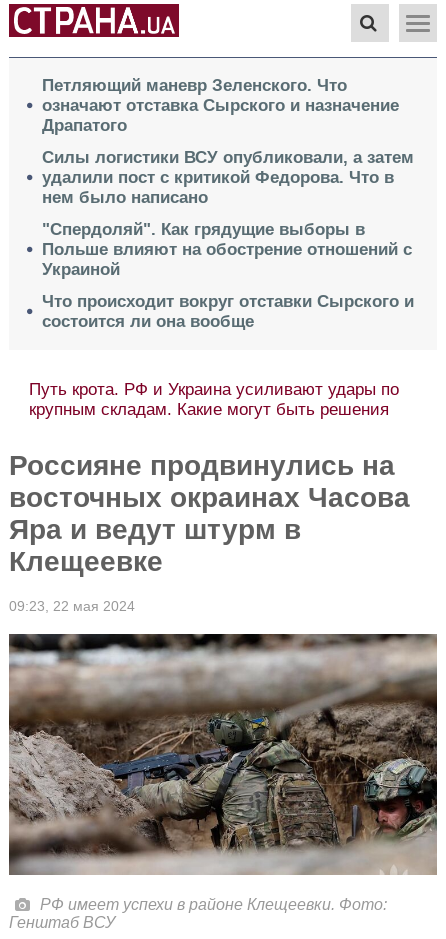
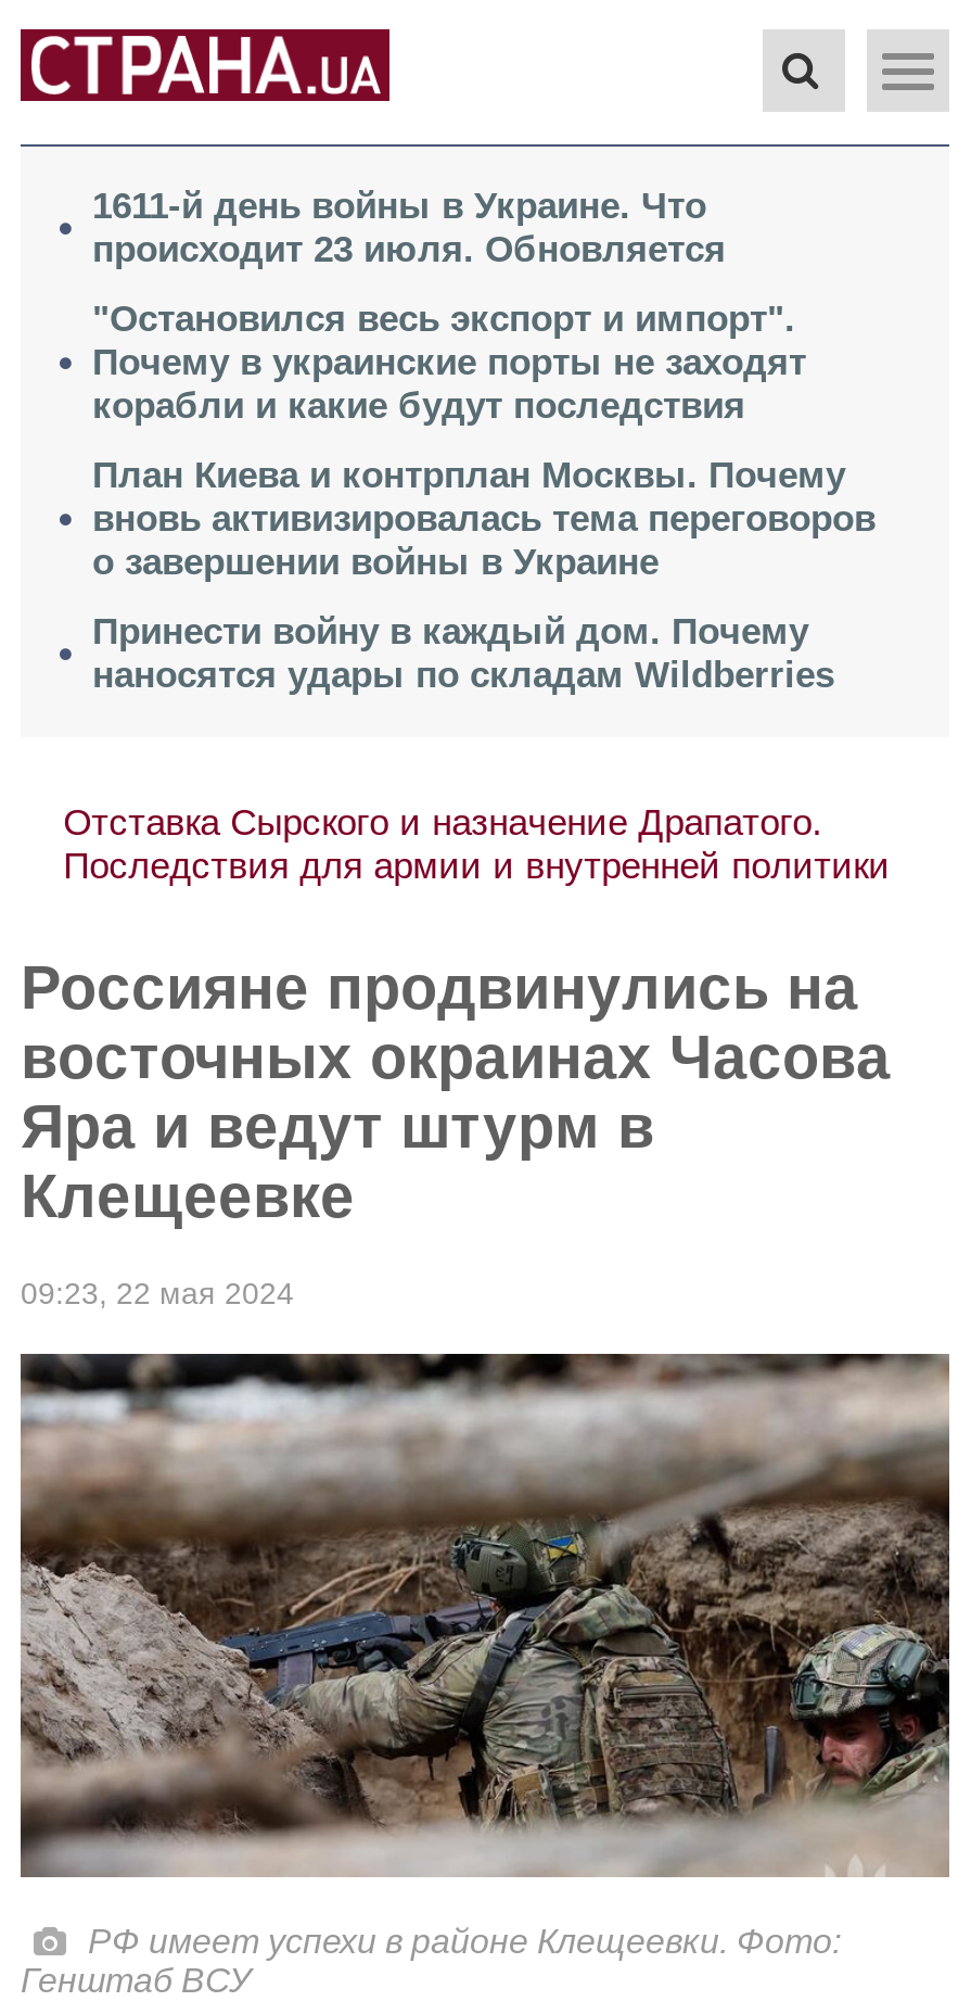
- Петляющий маневр Зеленского. Что
- означают отставка Сырского и назначение
- Драпатого
+ 1611-й день войны в Украине. Что
+ происходит 23 июля. Обновляется

- Силы логистики ВСУ опубликовали, а затем
- удалили пост с критикой Федорова. Что в
- нем было написано
+ "Остановился весь экспорт и импорт".
+ Почему в украинские порты не заходят
+ корабли и какие будут последствия

- "Спердоляй". Как грядущие выборы в
- Польше влияют на обострение отношений с
- Украиной
+ План Киева и контрплан Москвы. Почему
+ вновь активизировалась тема переговоров
+ о завершении войны в Украине

- Что происходит вокруг отставки Сырского и
- состоится ли она вообще
+ Принести войну в каждый дом. Почему
+ наносятся удары по складам Wildberries

- Путь крота. РФ и Украина усиливают удары по
- крупным складам. Какие могут быть решения
+ Отставка Сырского и назначение Драпатого.
+ Последствия для армии и внутренней политики
